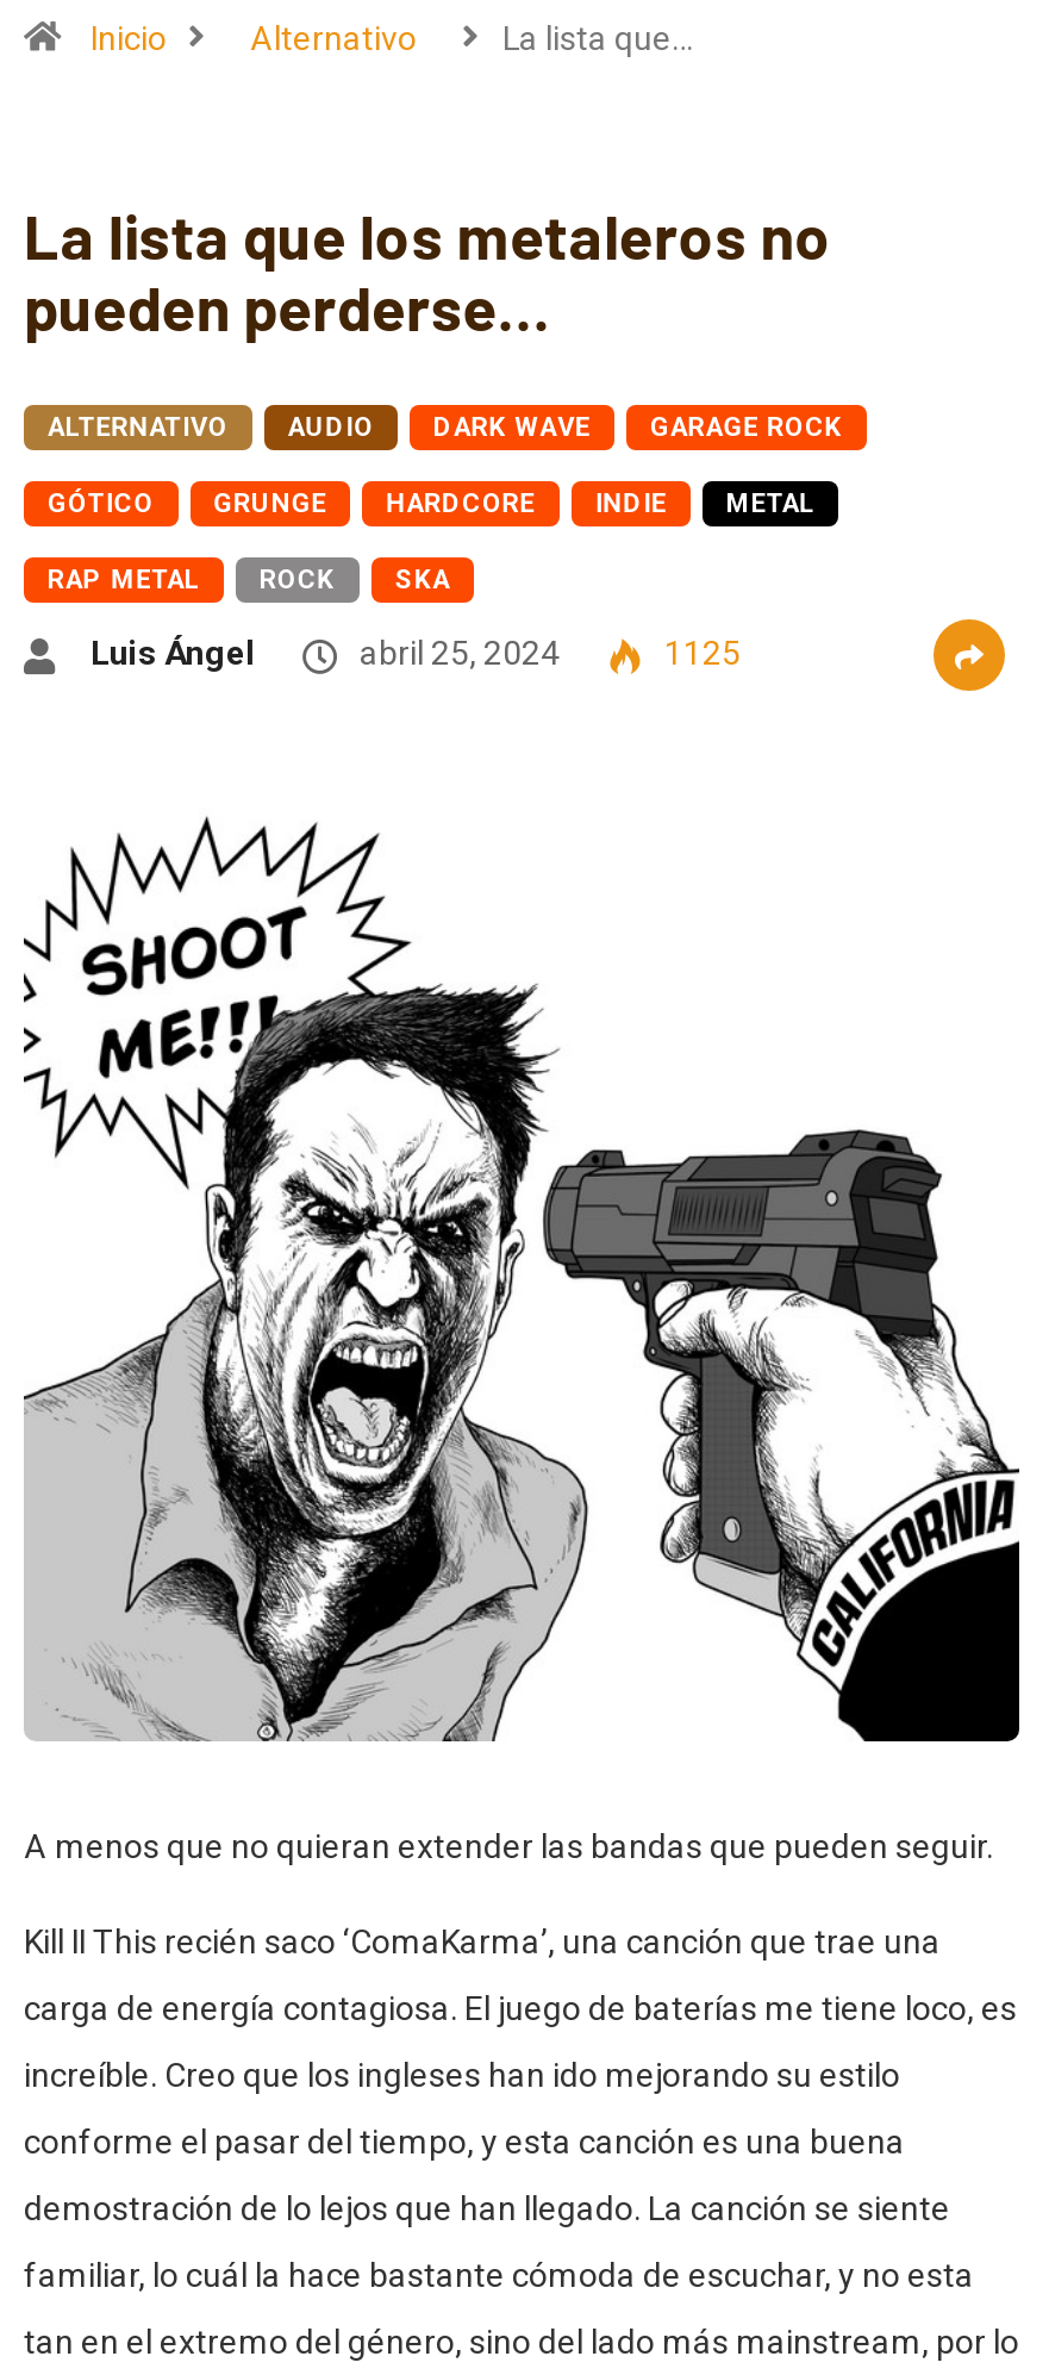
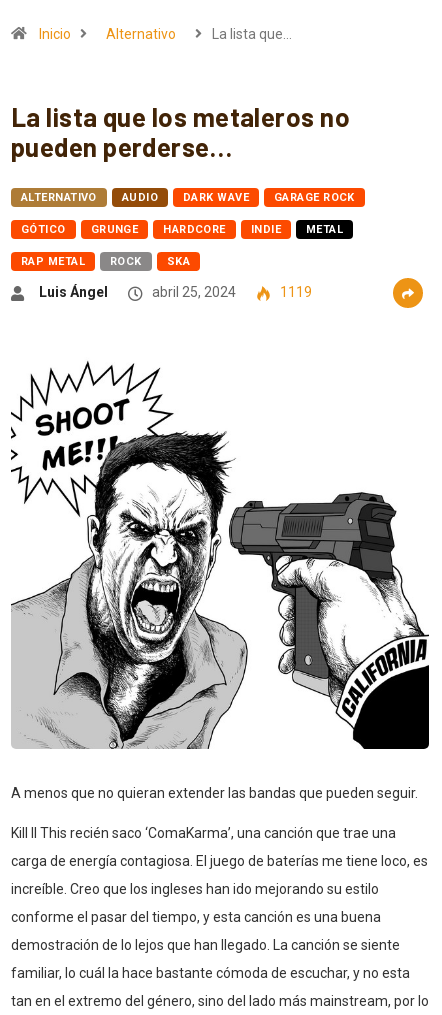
- 1125
+ 1119
